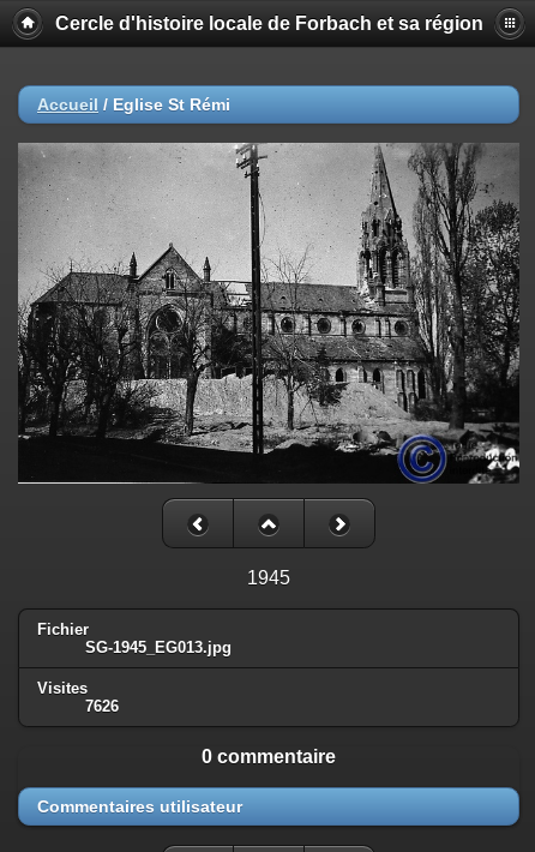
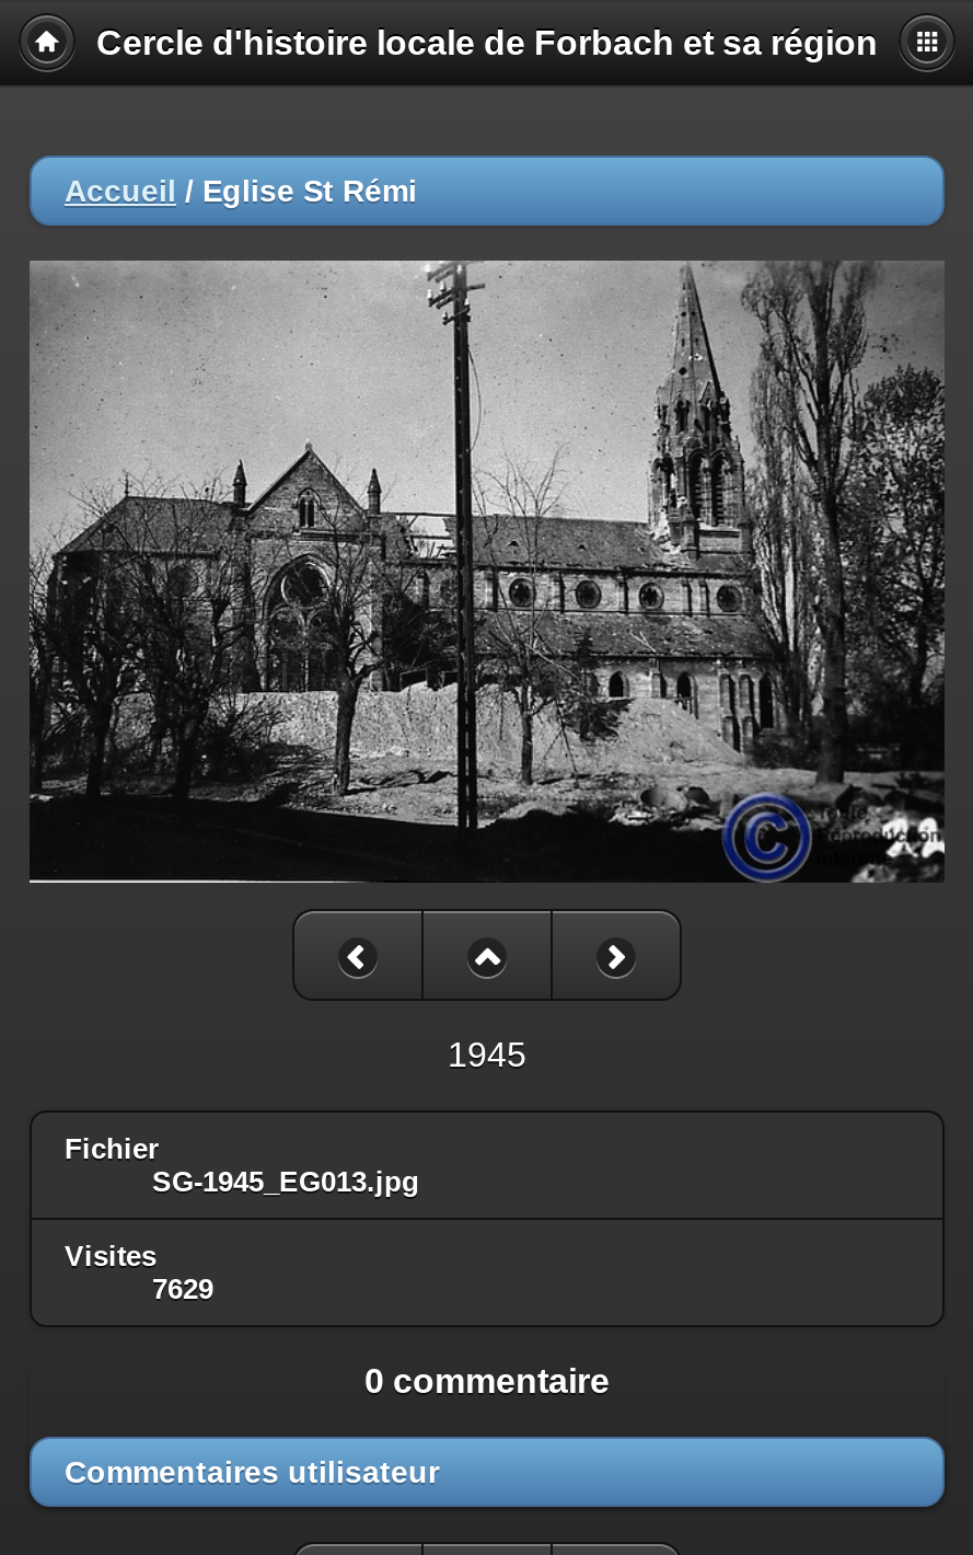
- 7626
+ 7629
